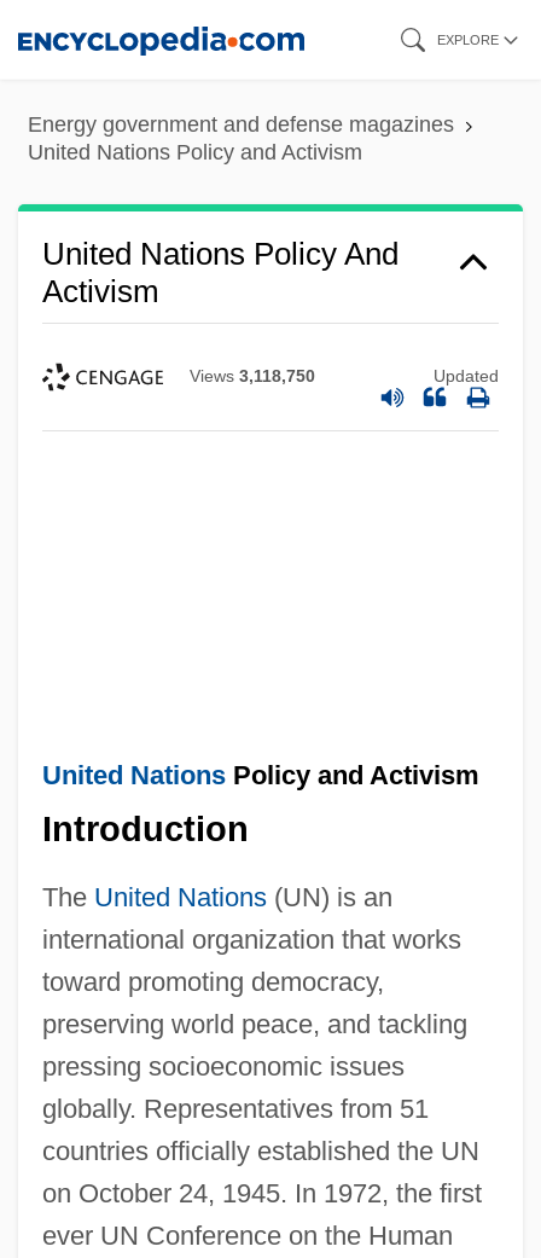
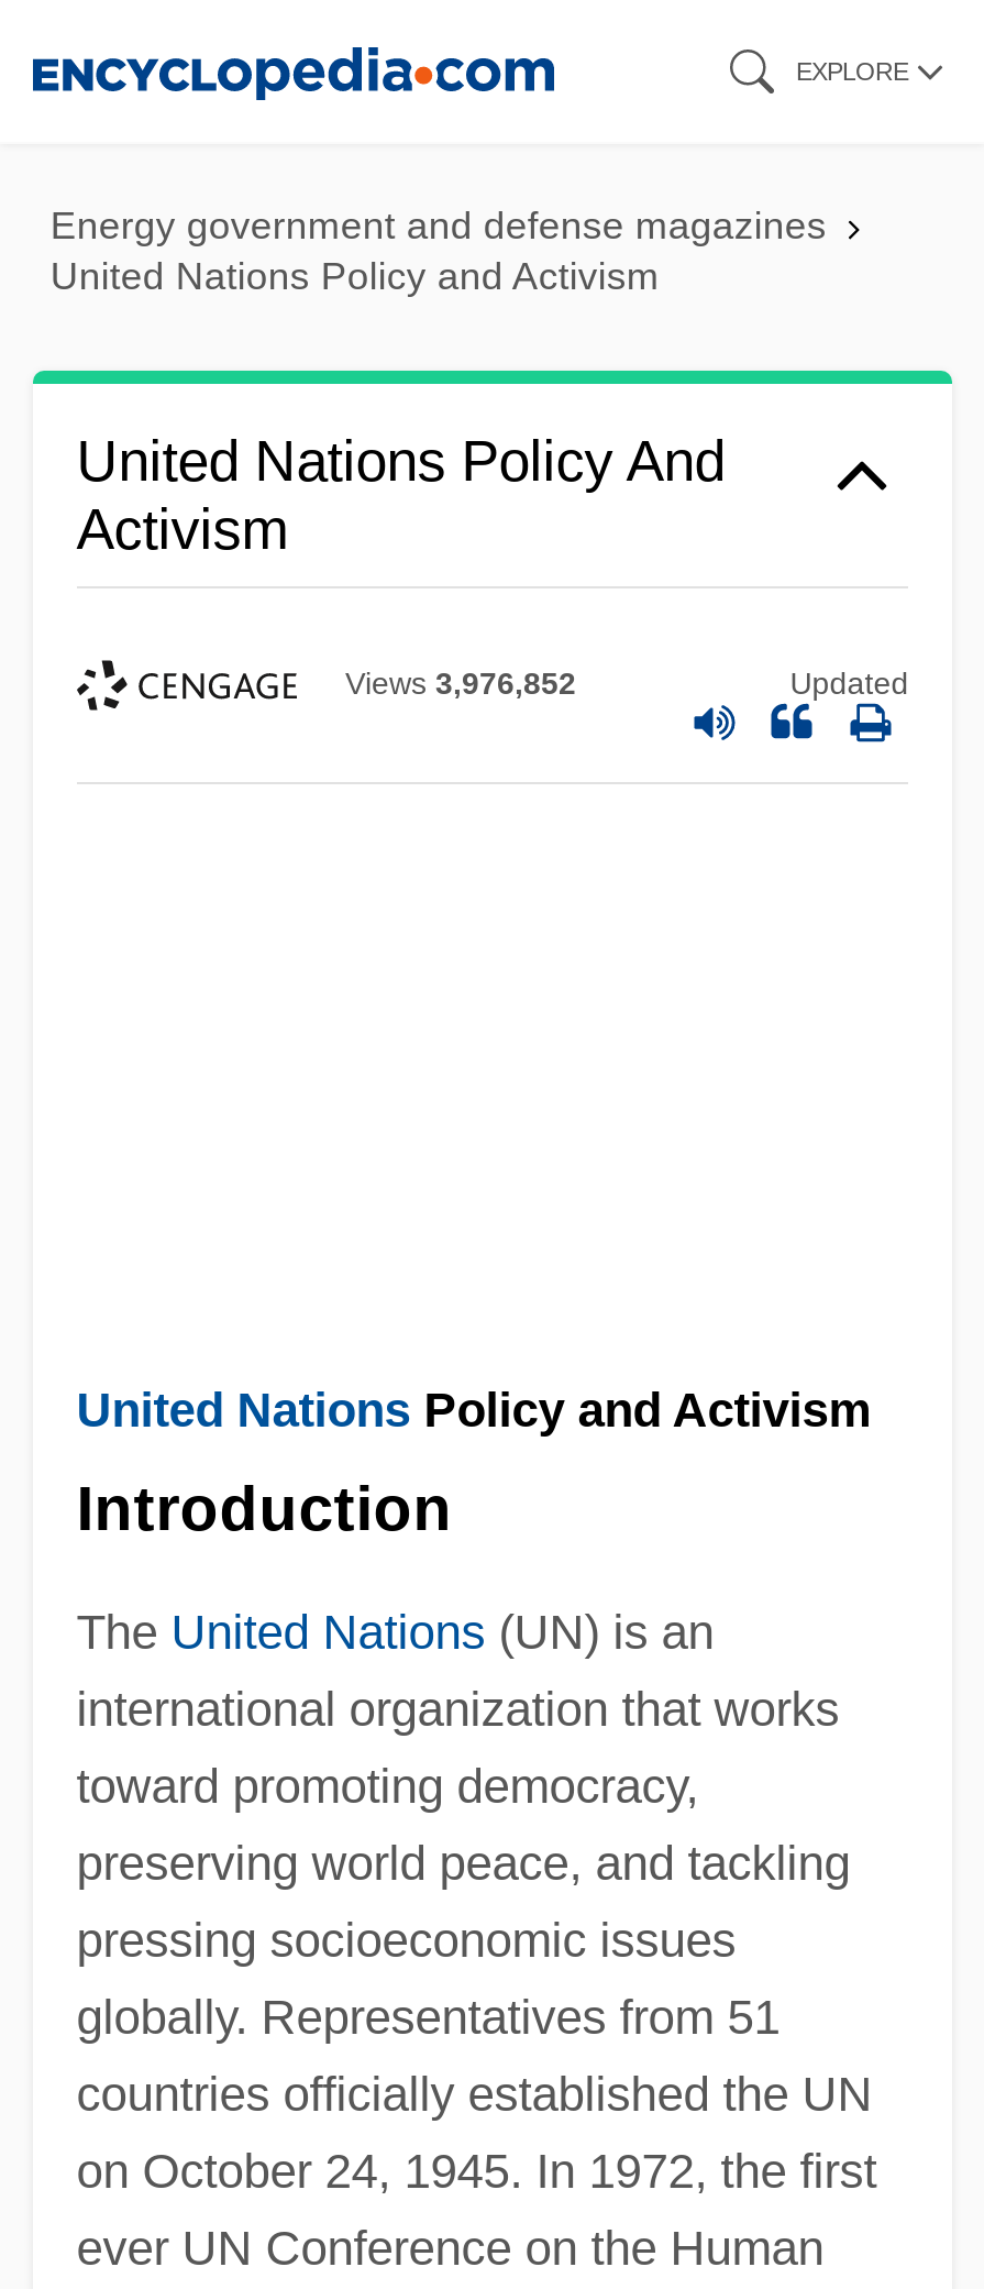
- Views 3,118,750
+ Views 3,976,852
